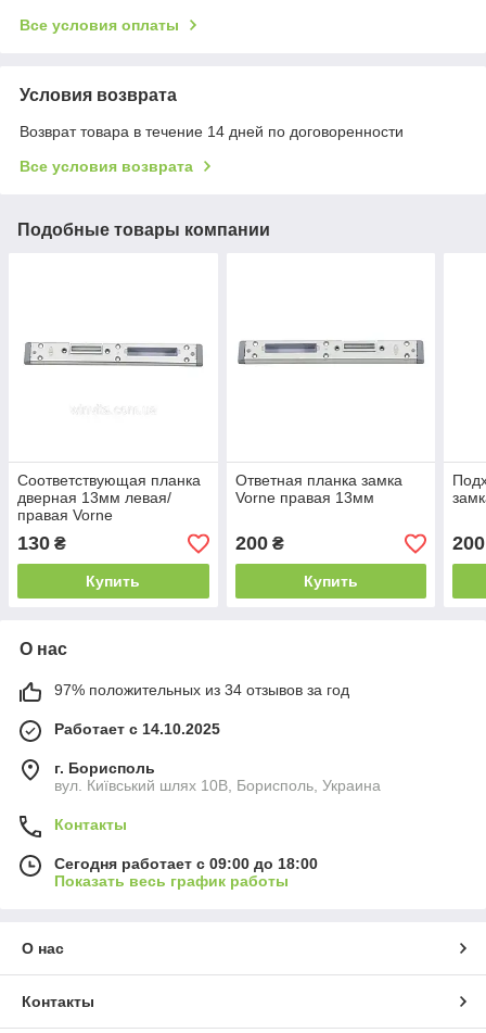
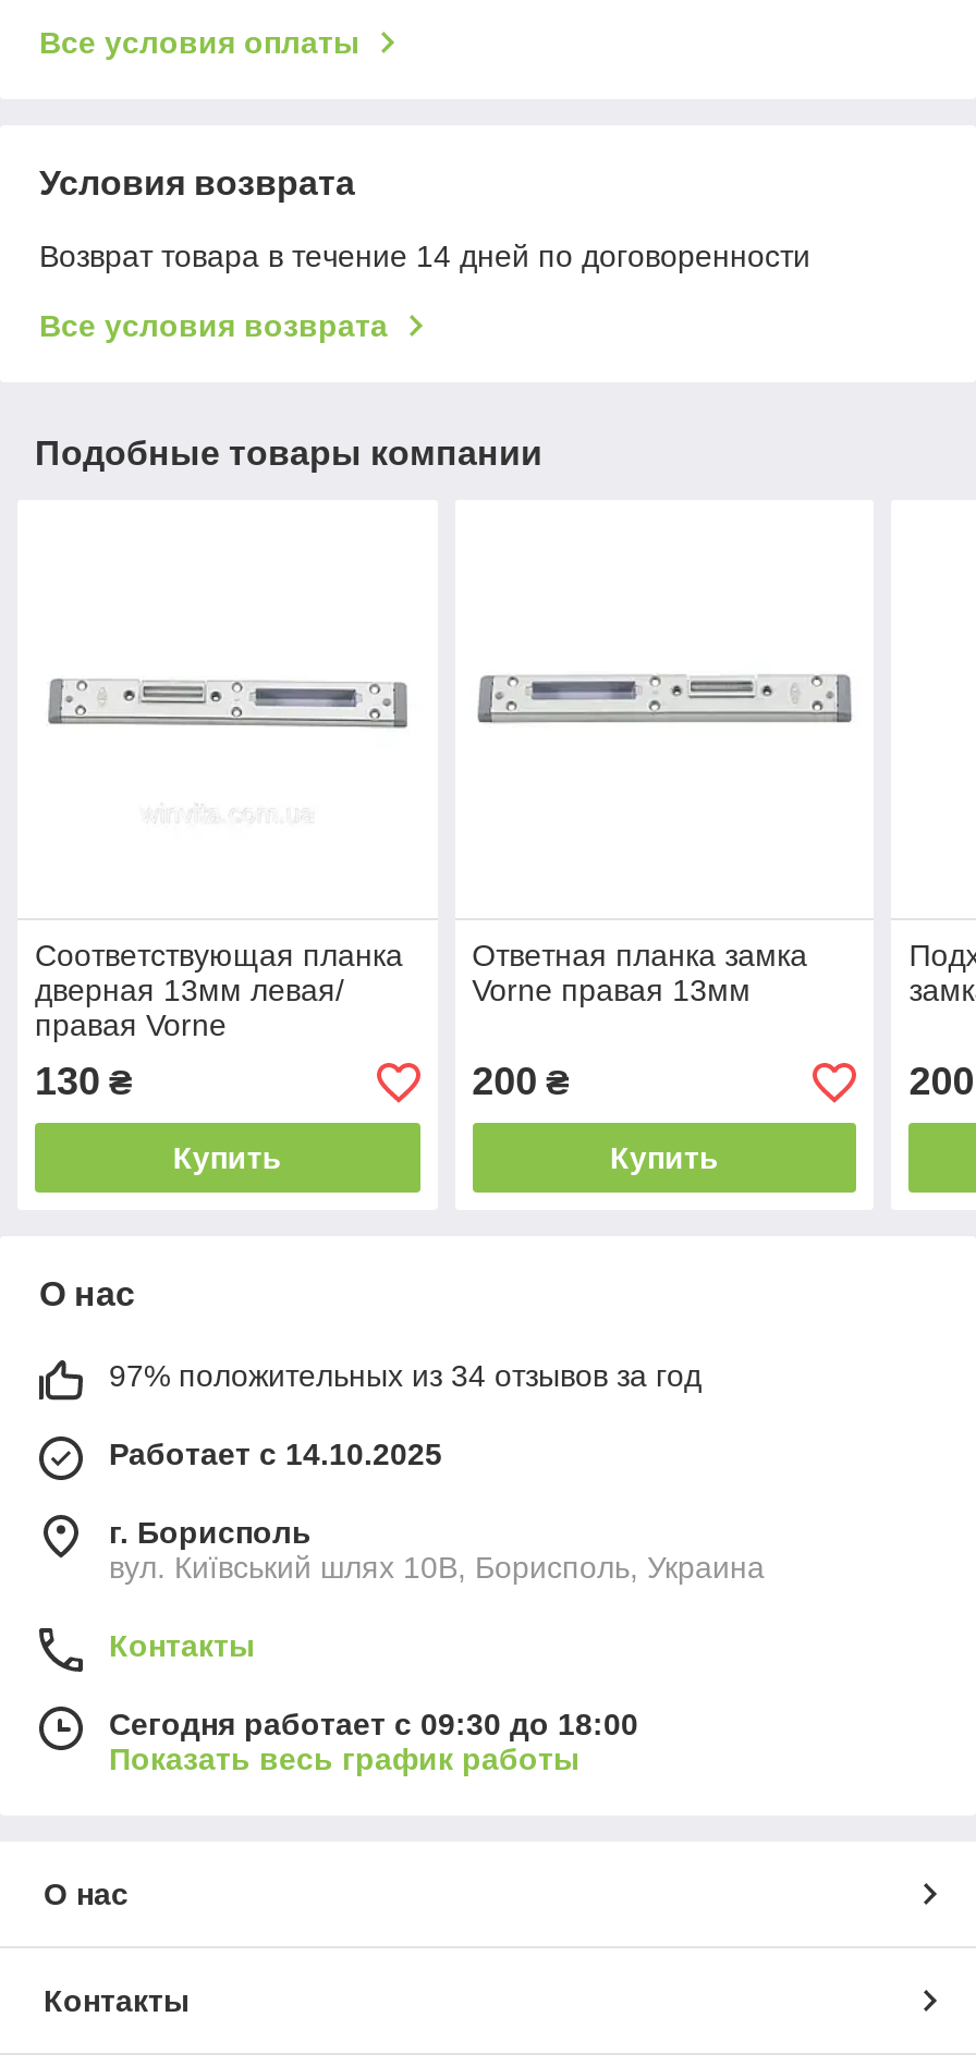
- Сегодня работает с 09:00 до 18:00
+ Сегодня работает с 09:30 до 18:00
